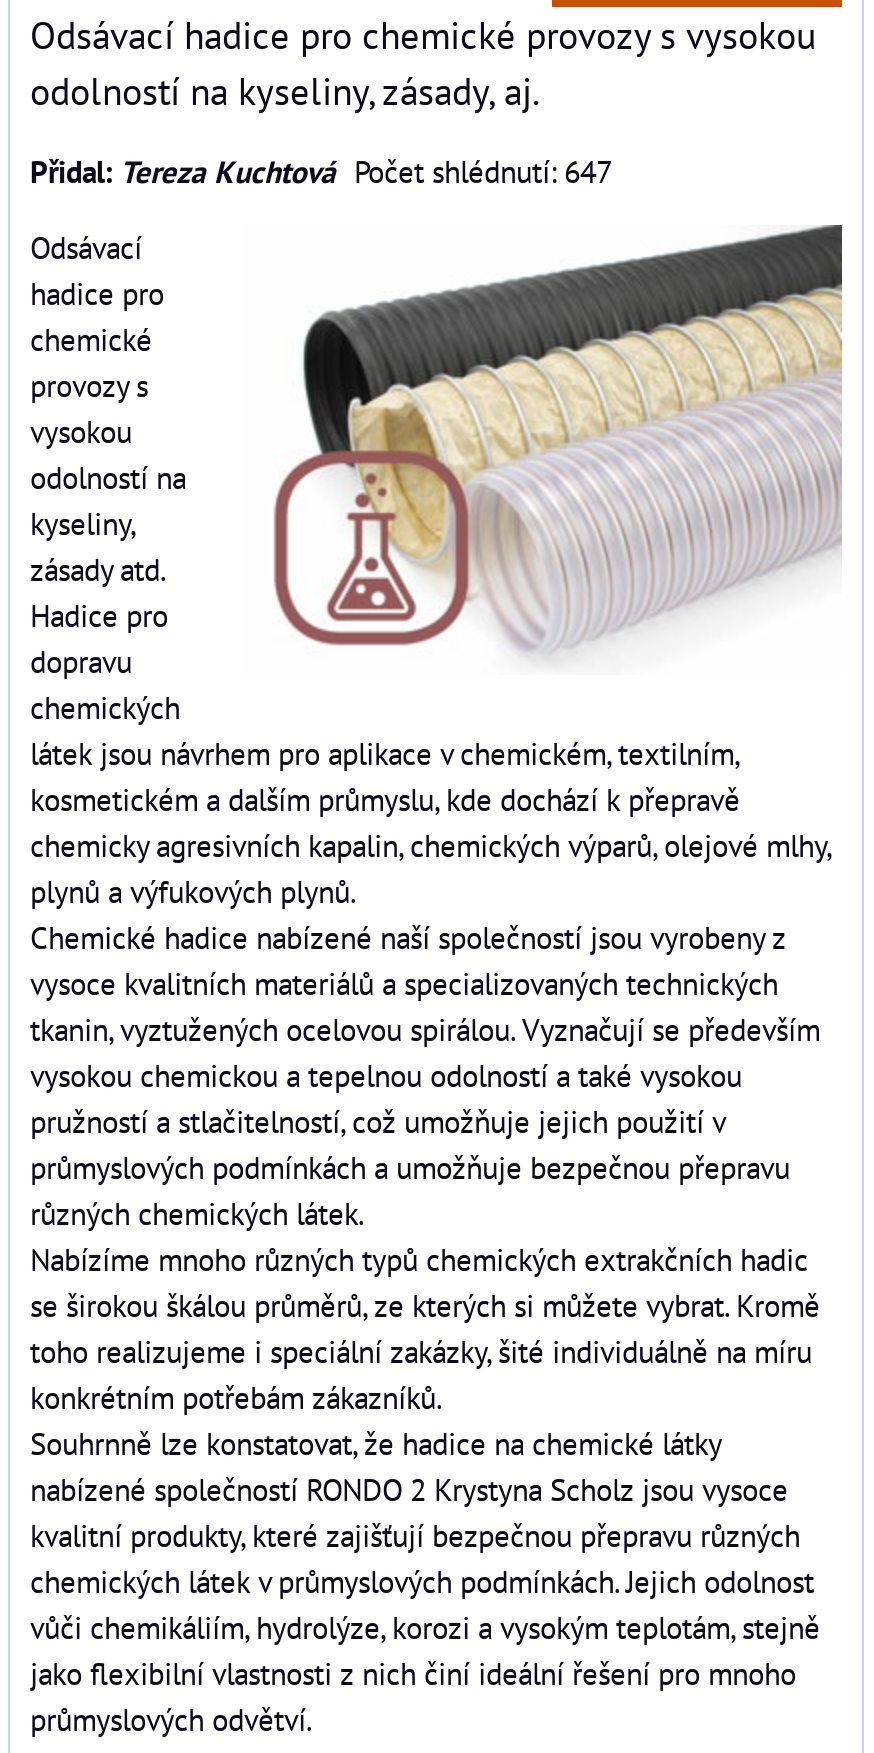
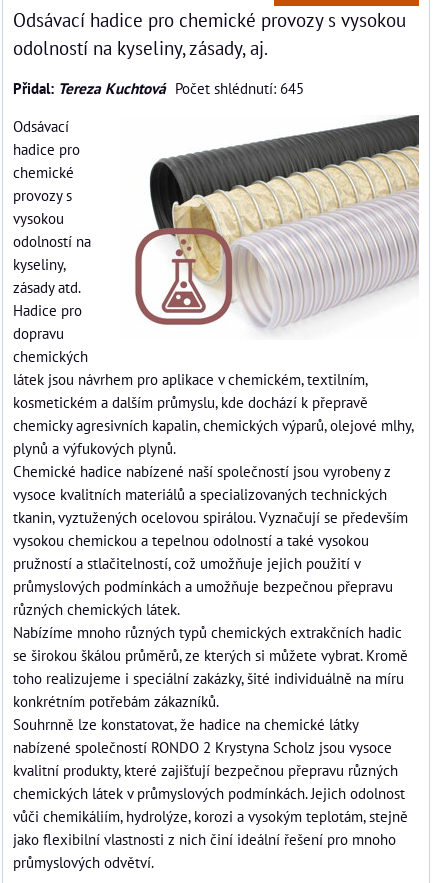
- Přidal: Tereza Kuchtová Počet shlédnutí: 647
+ Přidal: Tereza Kuchtová Počet shlédnutí: 645
